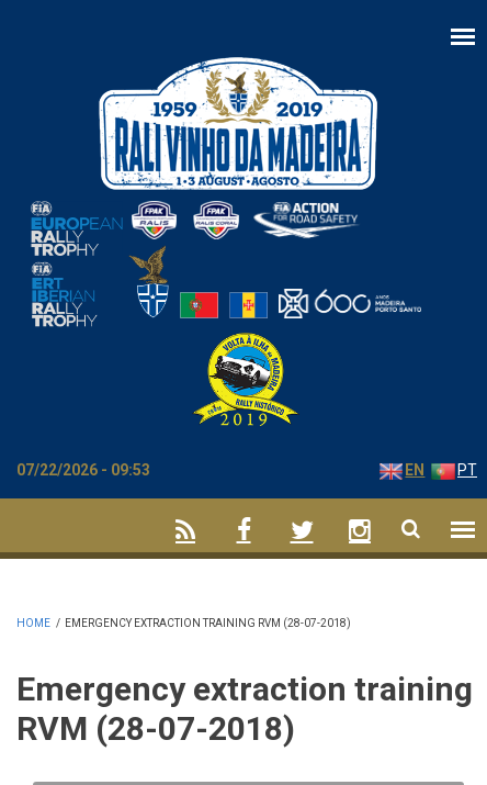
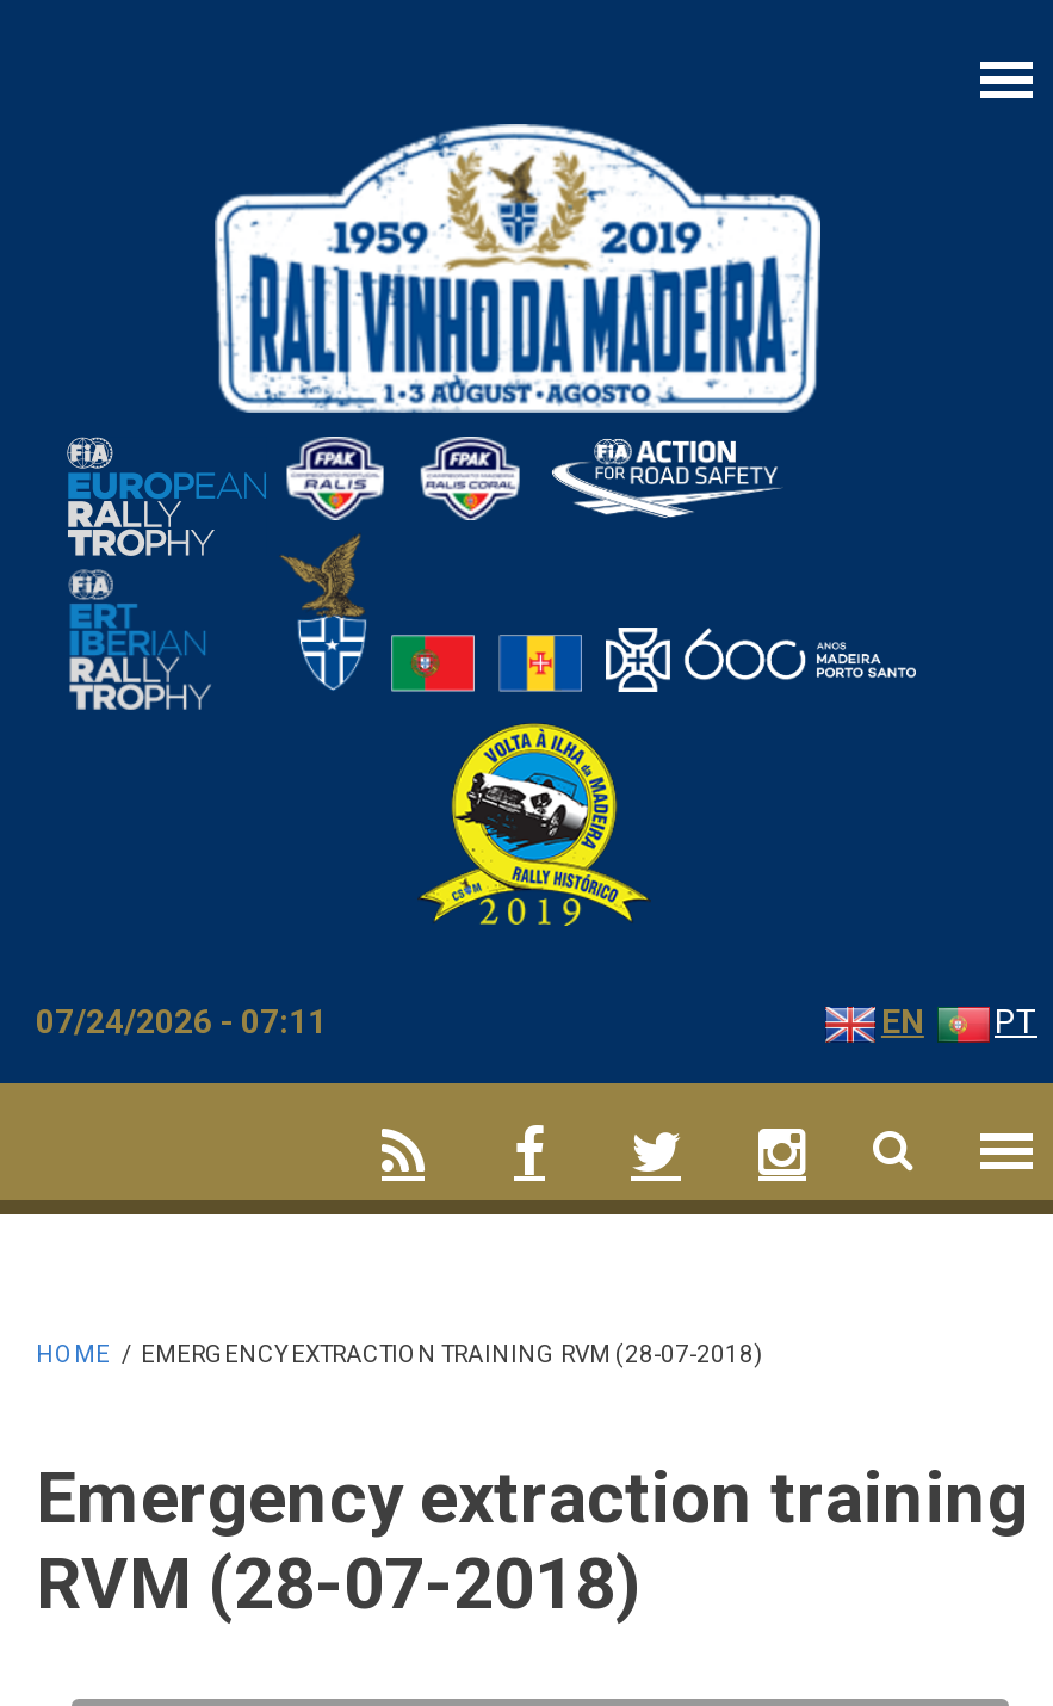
- 07/22/2026 - 09:53
+ 07/24/2026 - 07:11
